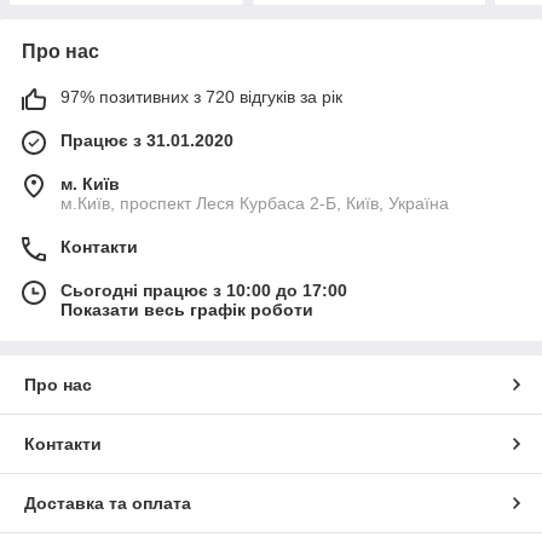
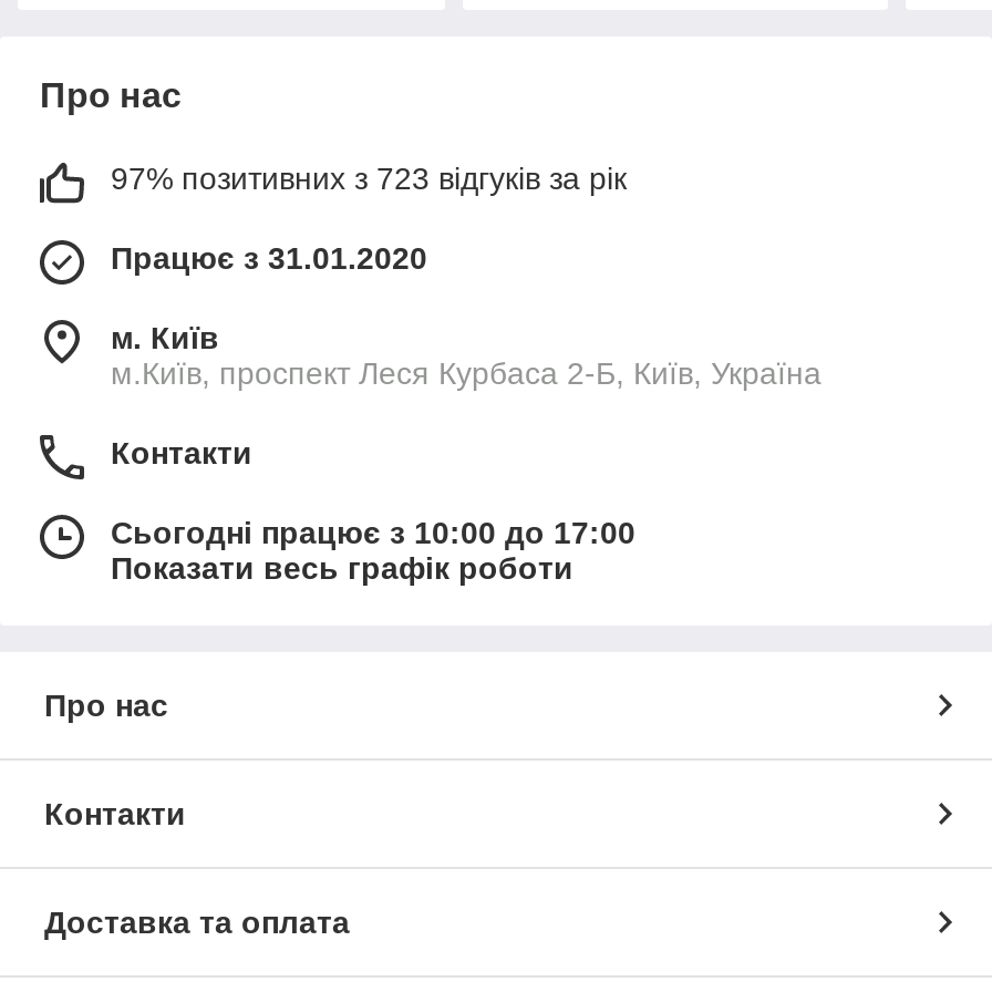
- 97% позитивних з 720 відгуків за рік
+ 97% позитивних з 723 відгуків за рік
